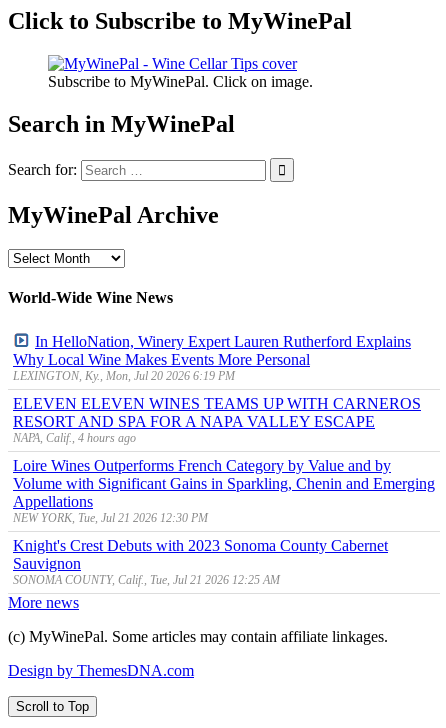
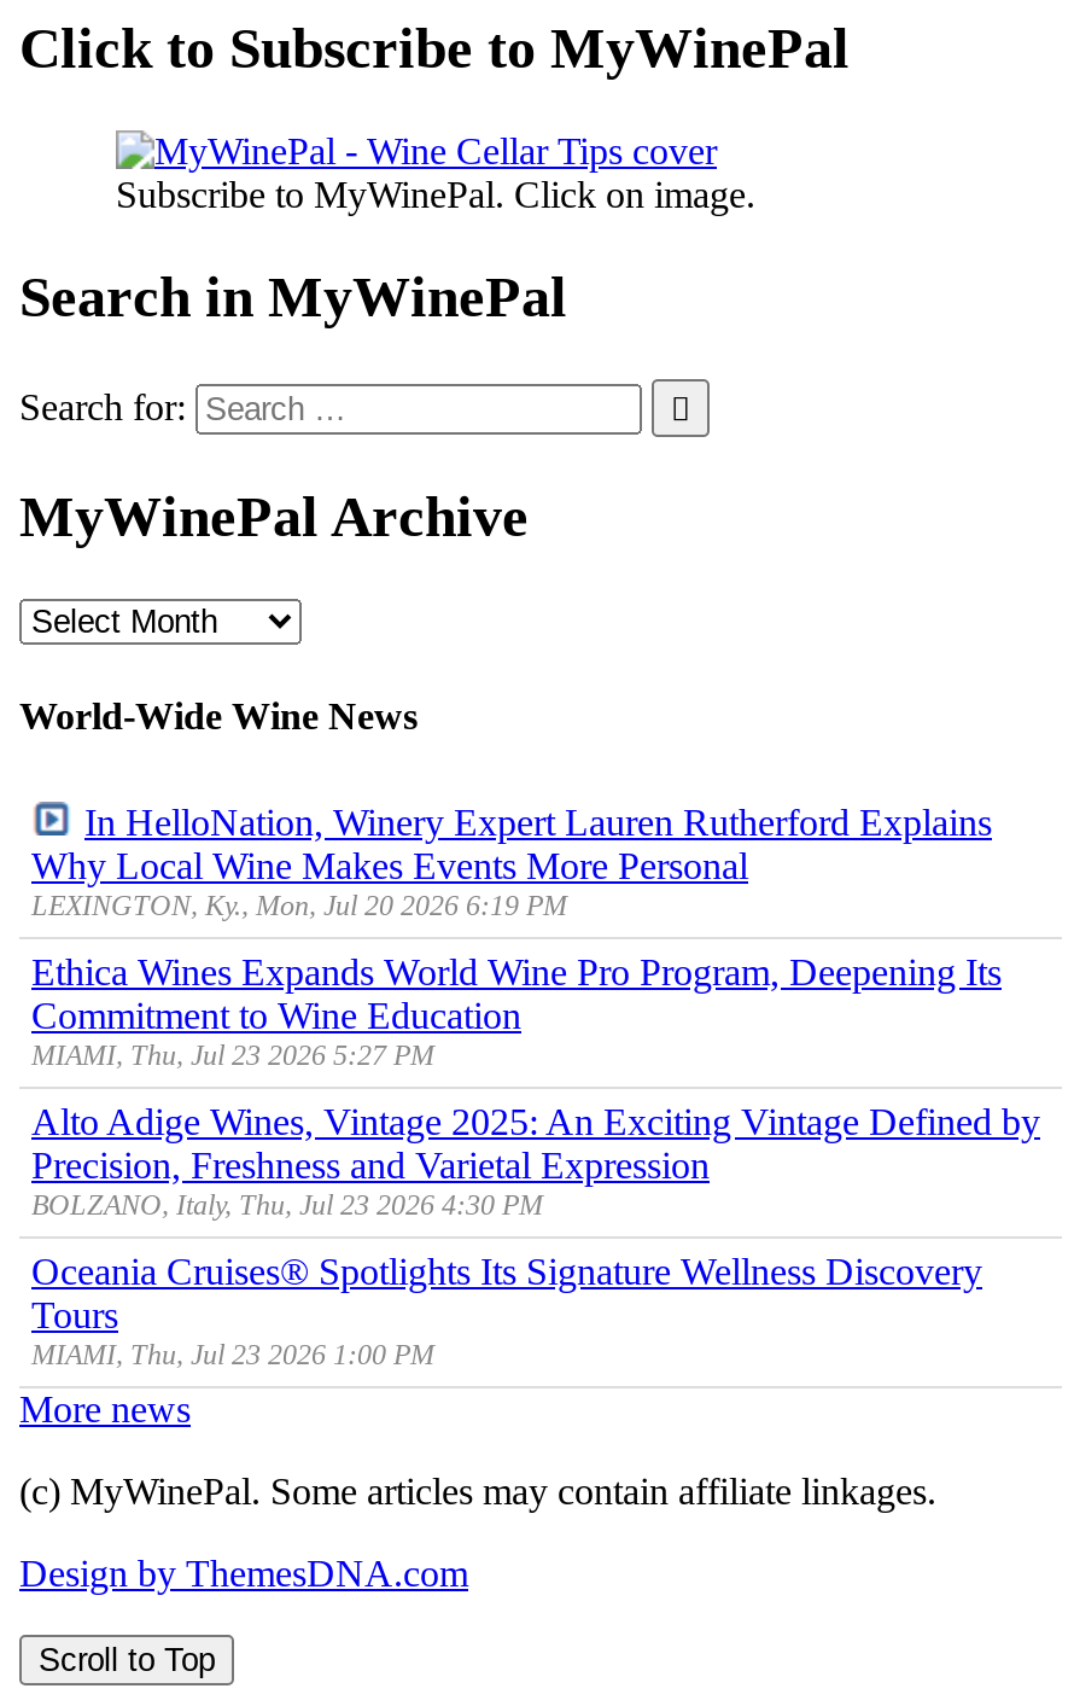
- ELEVEN ELEVEN WINES TEAMS UP WITH CARNEROS
- RESORT AND SPA FOR A NAPA VALLEY ESCAPE
- NAPA, Calif., 4 hours ago
+ Ethica Wines Expands World Wine Pro Program, Deepening Its
+ Commitment to Wine Education
+ MIAMI, Thu, Jul 23 2026 5:27 PM

- Loire Wines Outperforms French Category by Value and by
- Volume with Significant Gains in Sparkling, Chenin and Emerging
- Appellations
- NEW YORK, Tue, Jul 21 2026 12:30 PM
+ Alto Adige Wines, Vintage 2025: An Exciting Vintage Defined by
+ Precision, Freshness and Varietal Expression
+ BOLZANO, Italy, Thu, Jul 23 2026 4:30 PM

- Knight's Crest Debuts with 2023 Sonoma County Cabernet
- Sauvignon
- SONOMA COUNTY, Calif., Tue, Jul 21 2026 12:25 AM
+ Oceania Cruises® Spotlights Its Signature Wellness Discovery
+ Tours
+ MIAMI, Thu, Jul 23 2026 1:00 PM
